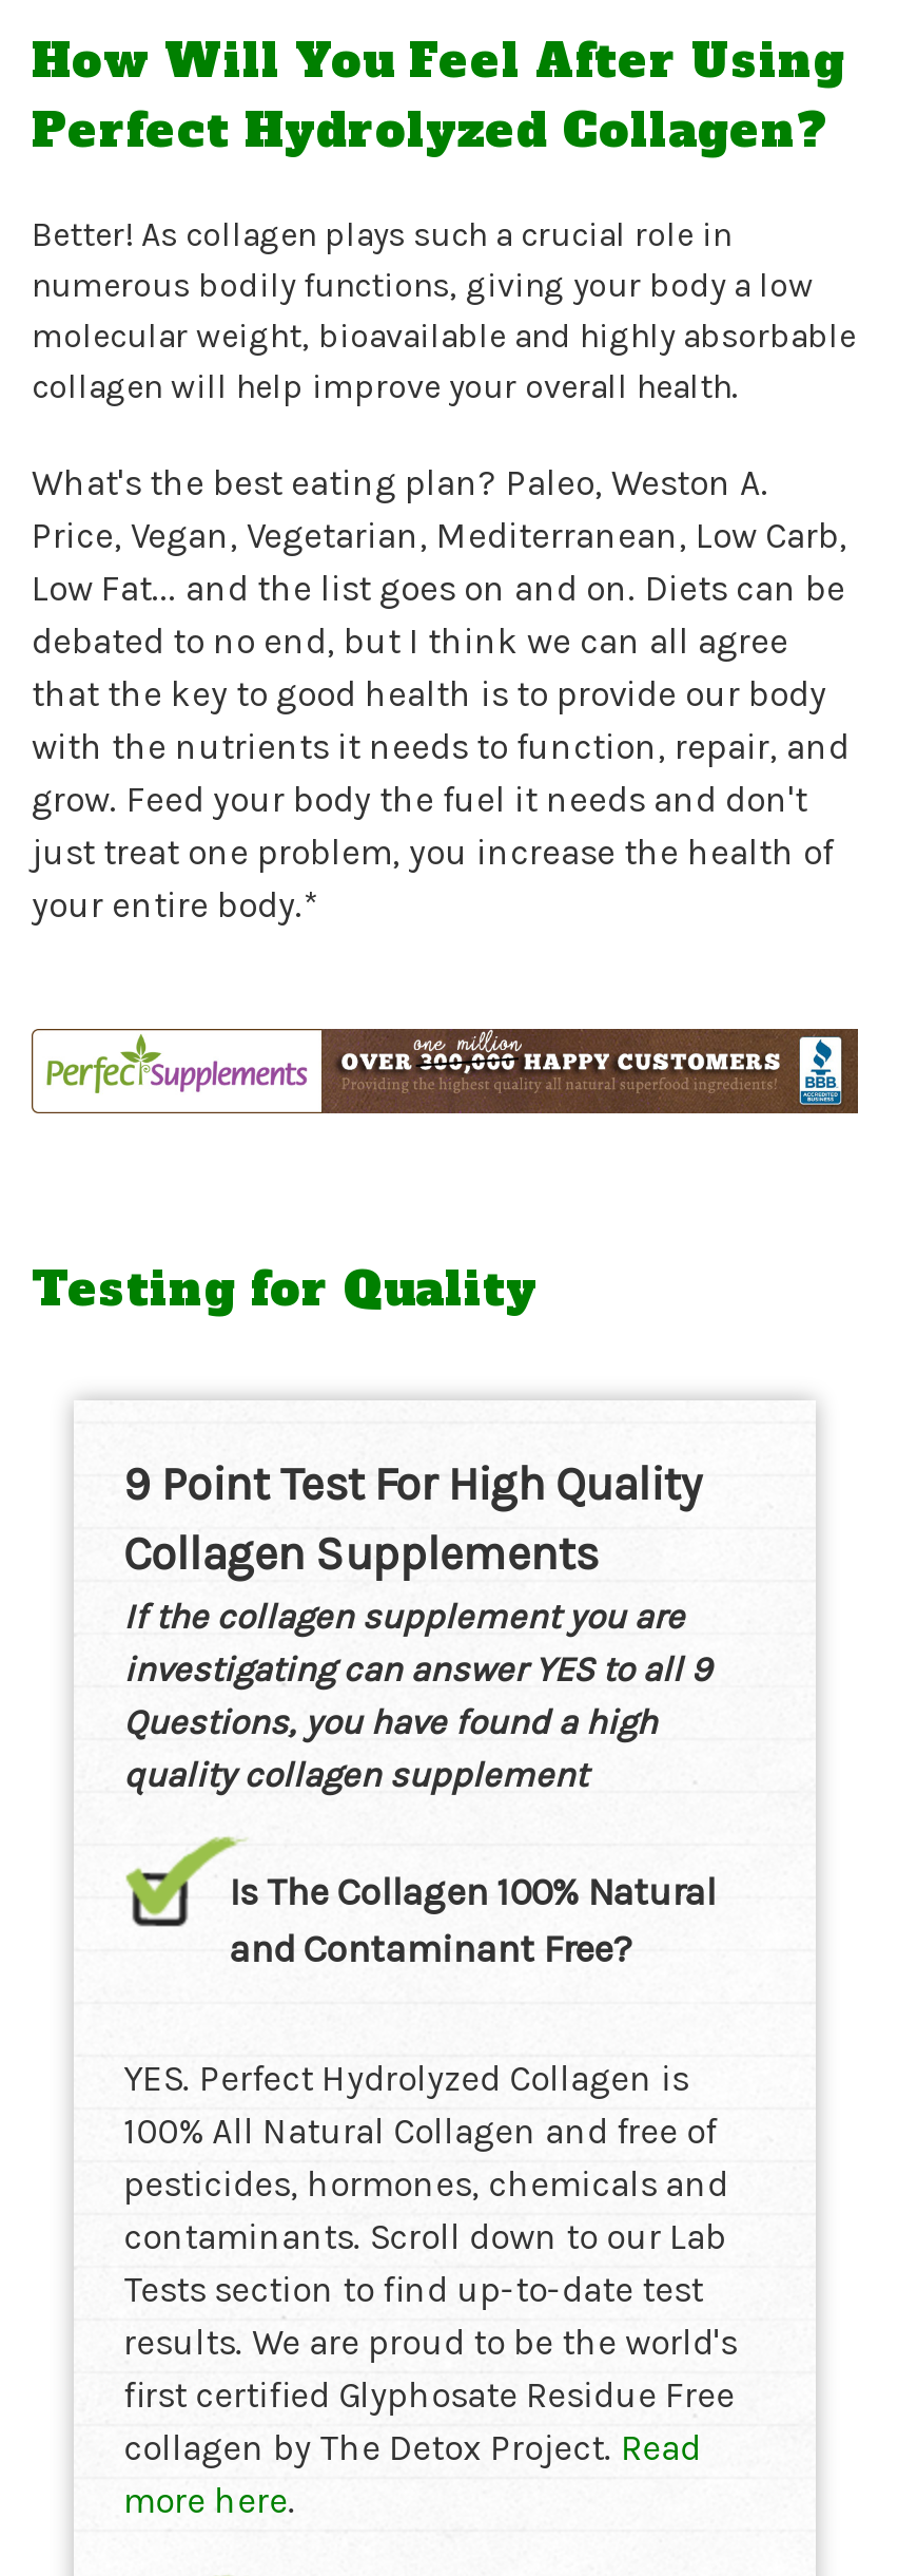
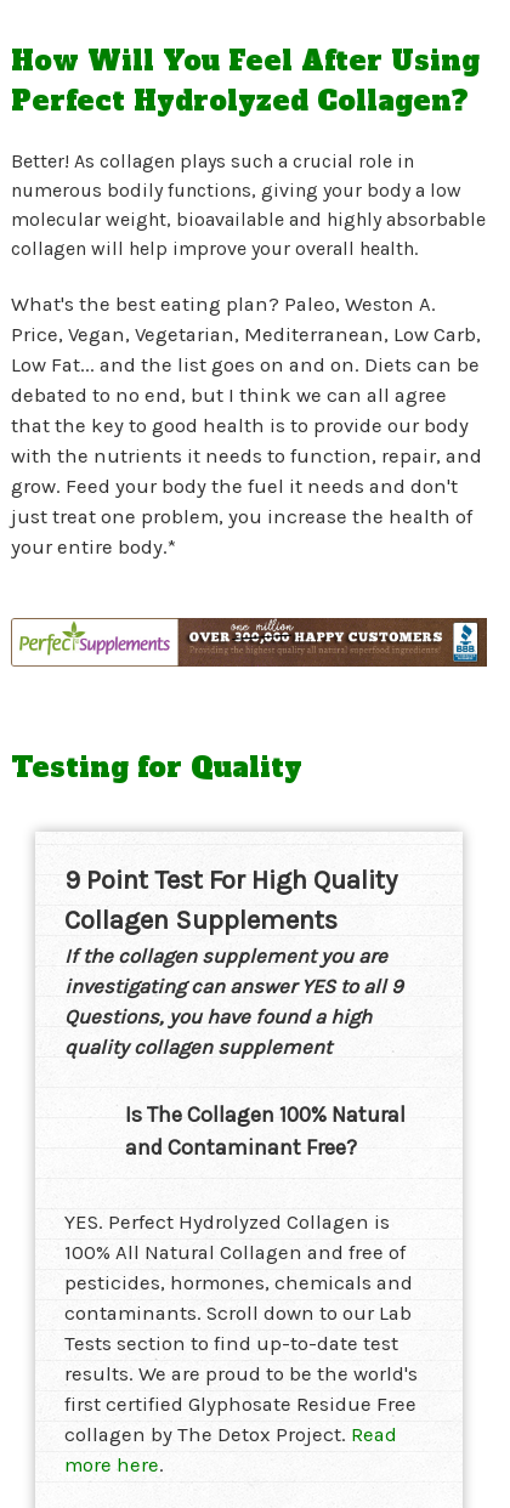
- [image]
